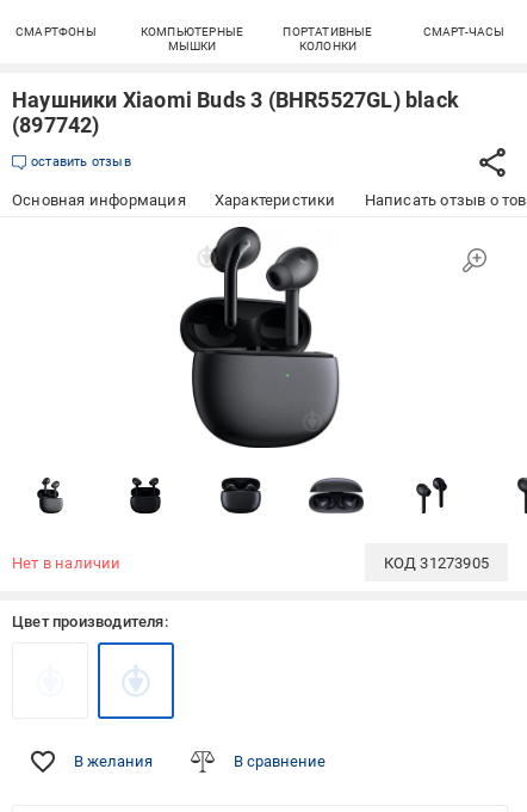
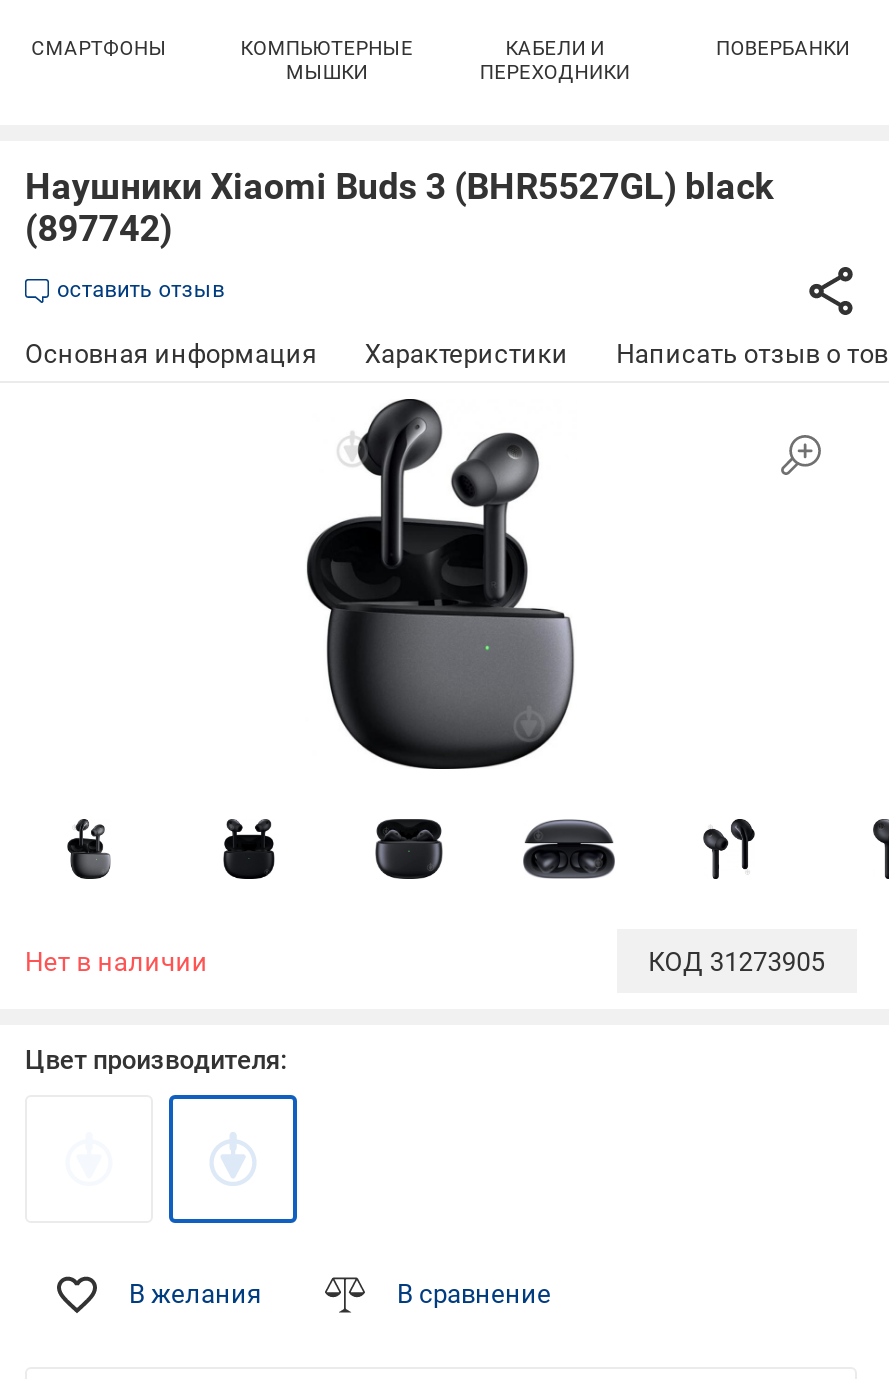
- ПОРТАТИВНЫЕ
- КОЛОНКИ
+ КАБЕЛИ И
+ ПЕРЕХОДНИКИ

- СМАРТ-ЧАСЫ
+ ПОВЕРБАНКИ
